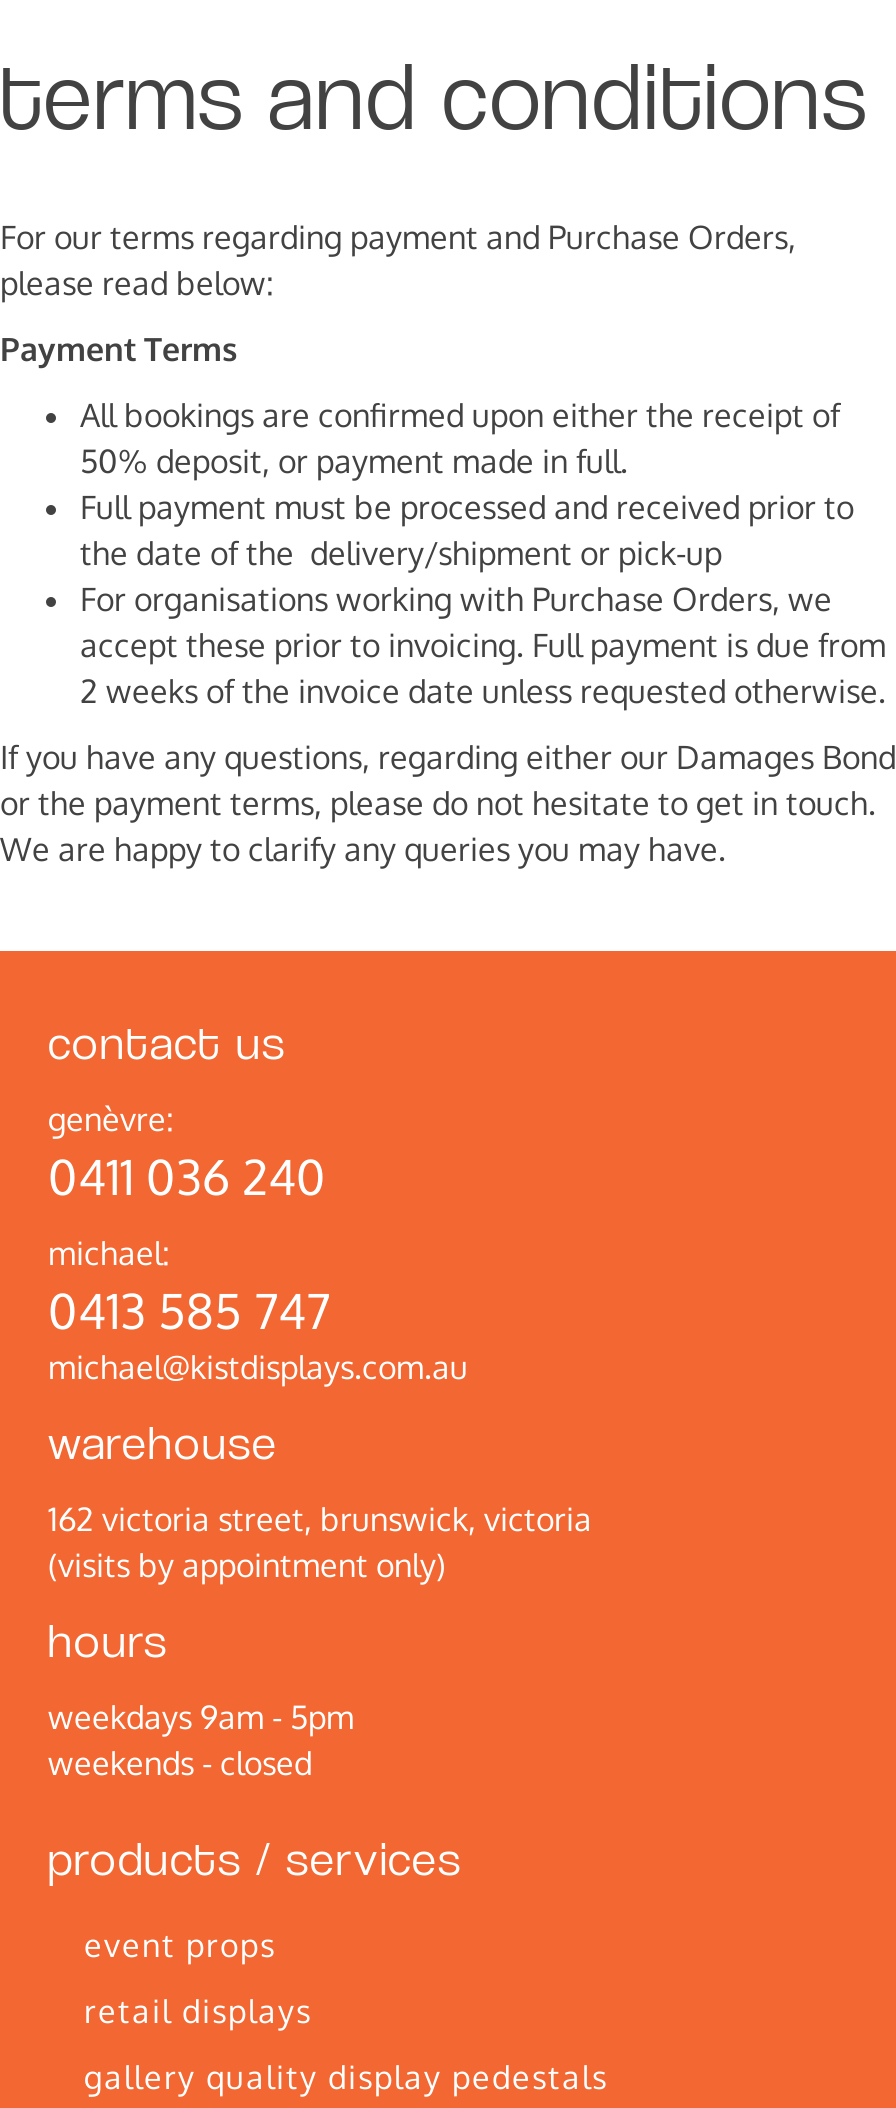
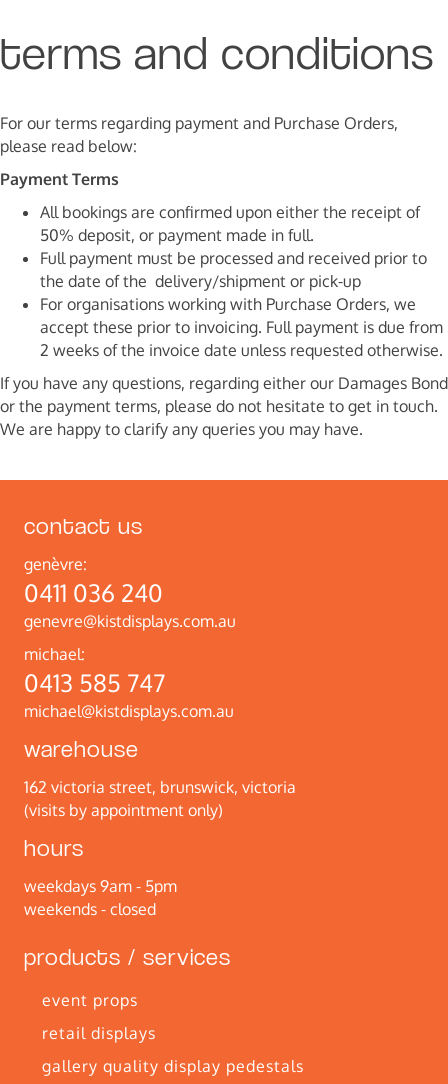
+ genevre@kistdisplays.com.au
